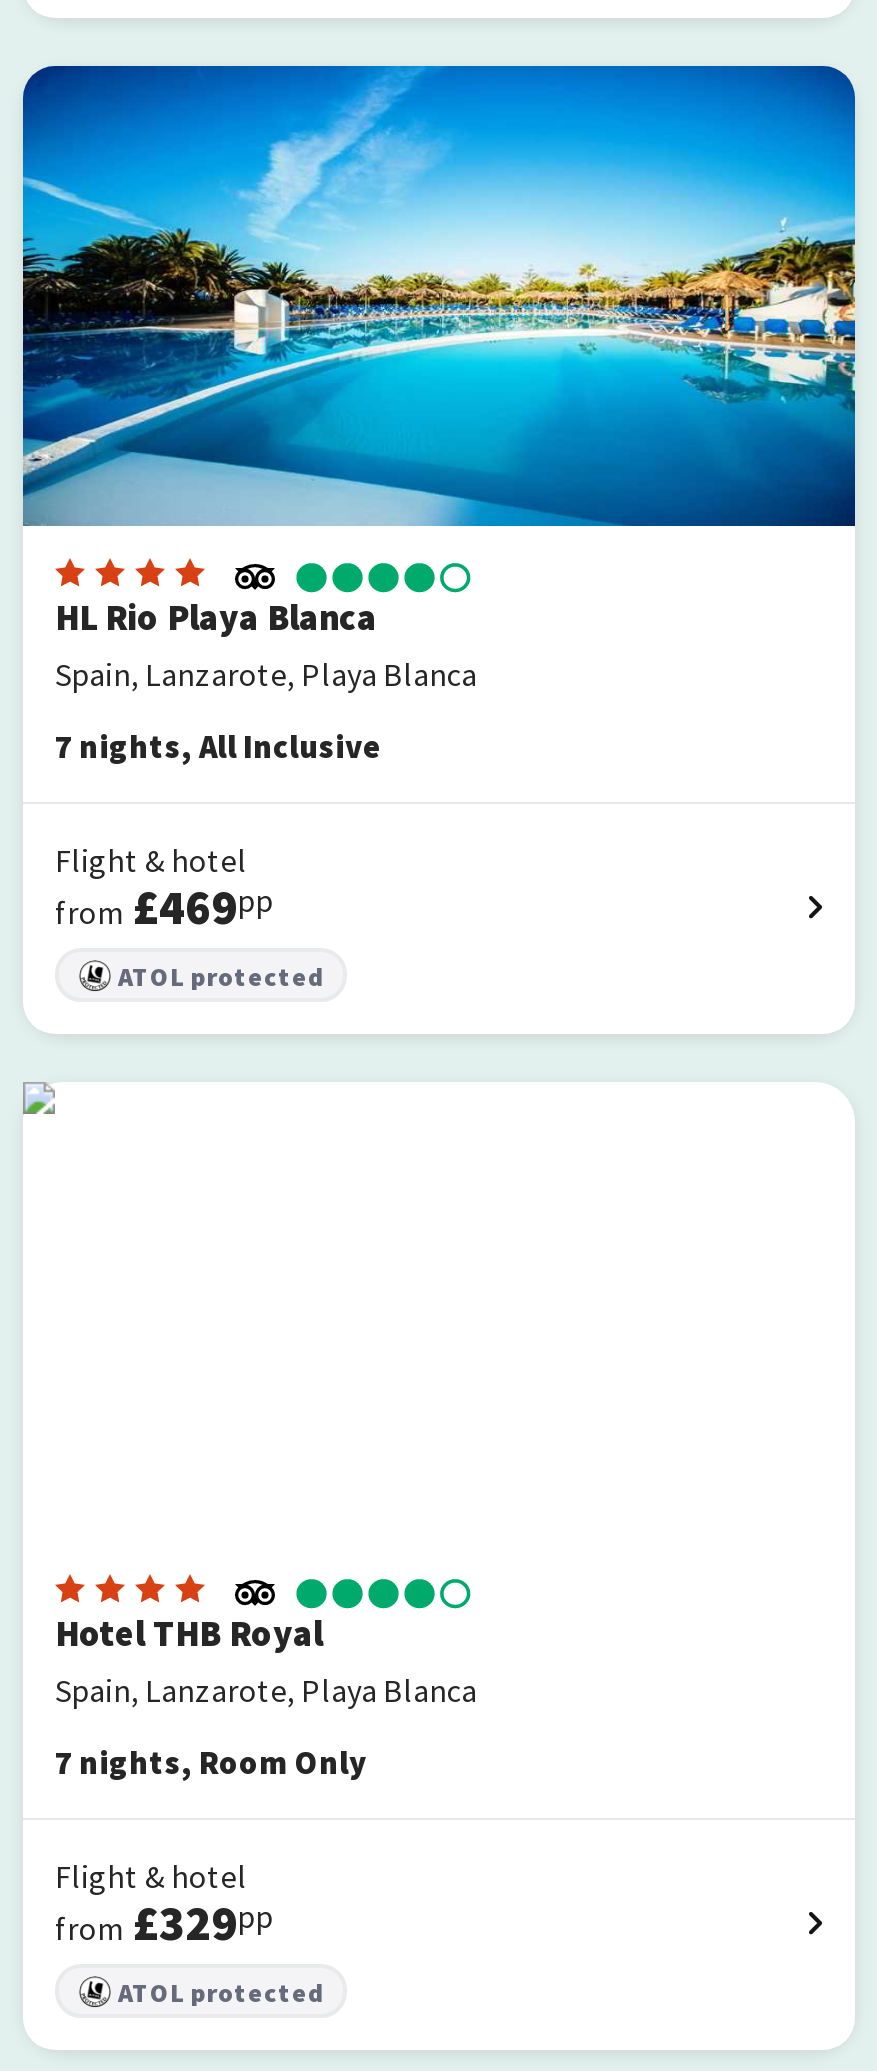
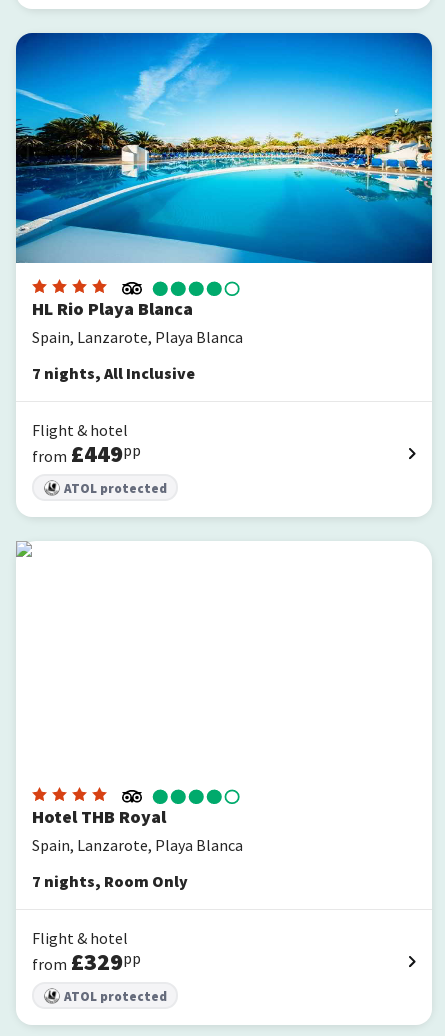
- from £469pp
+ from £449pp
